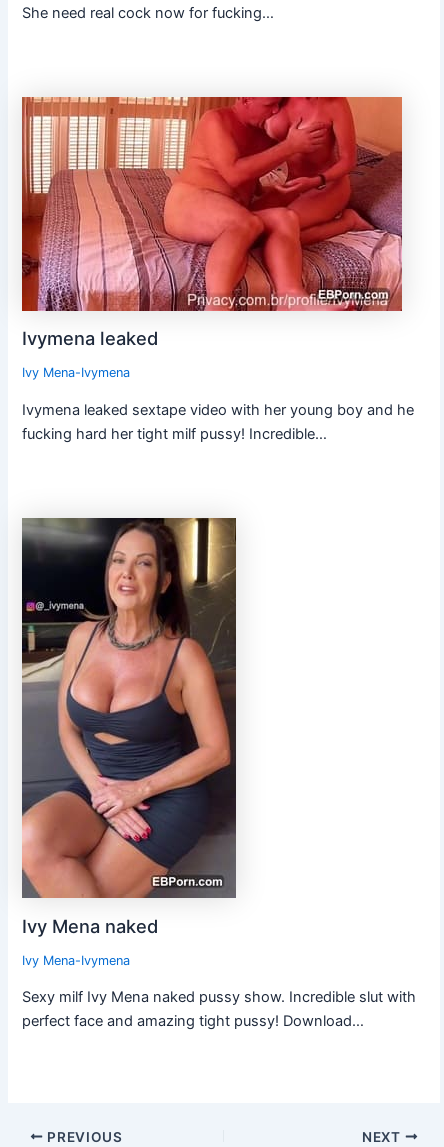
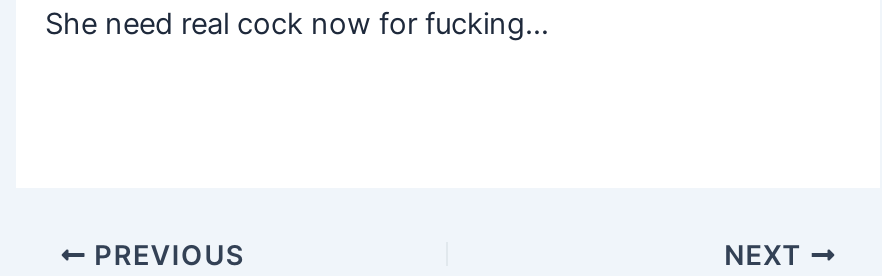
- [image]
- Ivymena leaked
- Ivy Mena-Ivymena
- Ivymena leaked sextape video with her young boy and he
- fucking hard her tight milf pussy! Incredible…

- [image]
- Ivy Mena naked
- Ivy Mena-Ivymena
- Sexy milf Ivy Mena naked pussy show. Incredible slut with
- perfect face and amazing tight pussy! Download…
